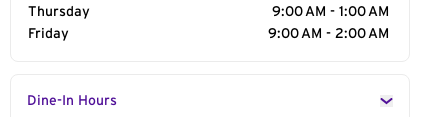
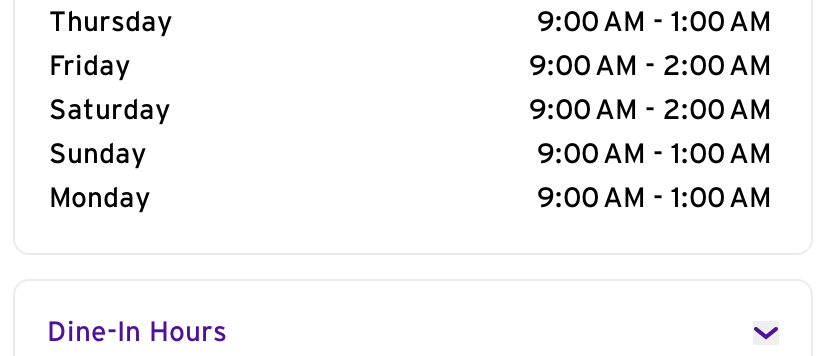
+ Saturday
+ 9:00 AM - 2:00 AM
+ Sunday
+ 9:00 AM - 1:00 AM
+ Monday
+ 9:00 AM - 1:00 AM
